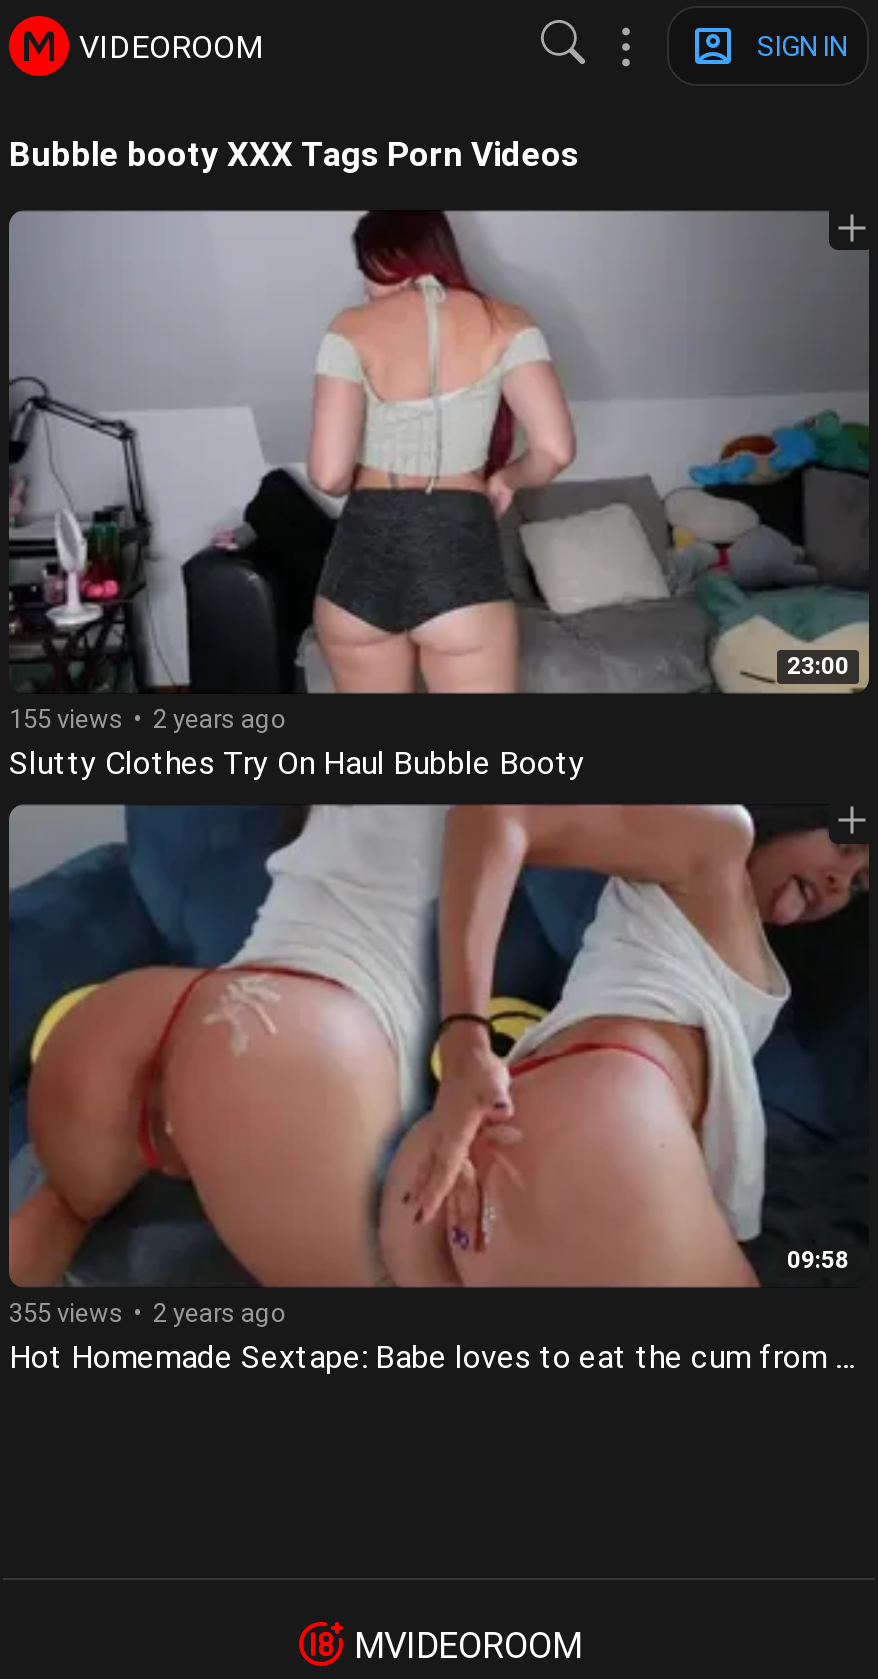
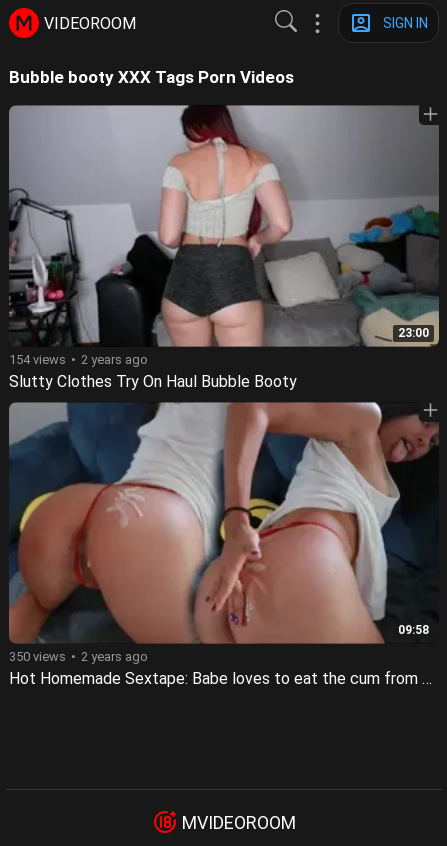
- 155 views 2 years ago
+ 154 views 2 years ago

- 355 views 2 years ago
+ 350 views 2 years ago
